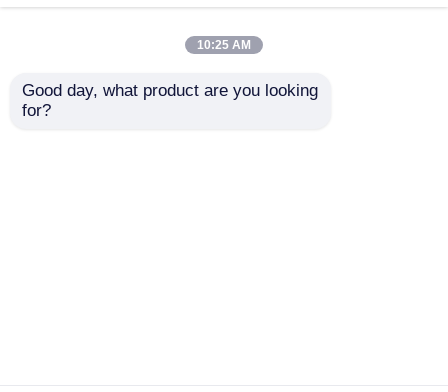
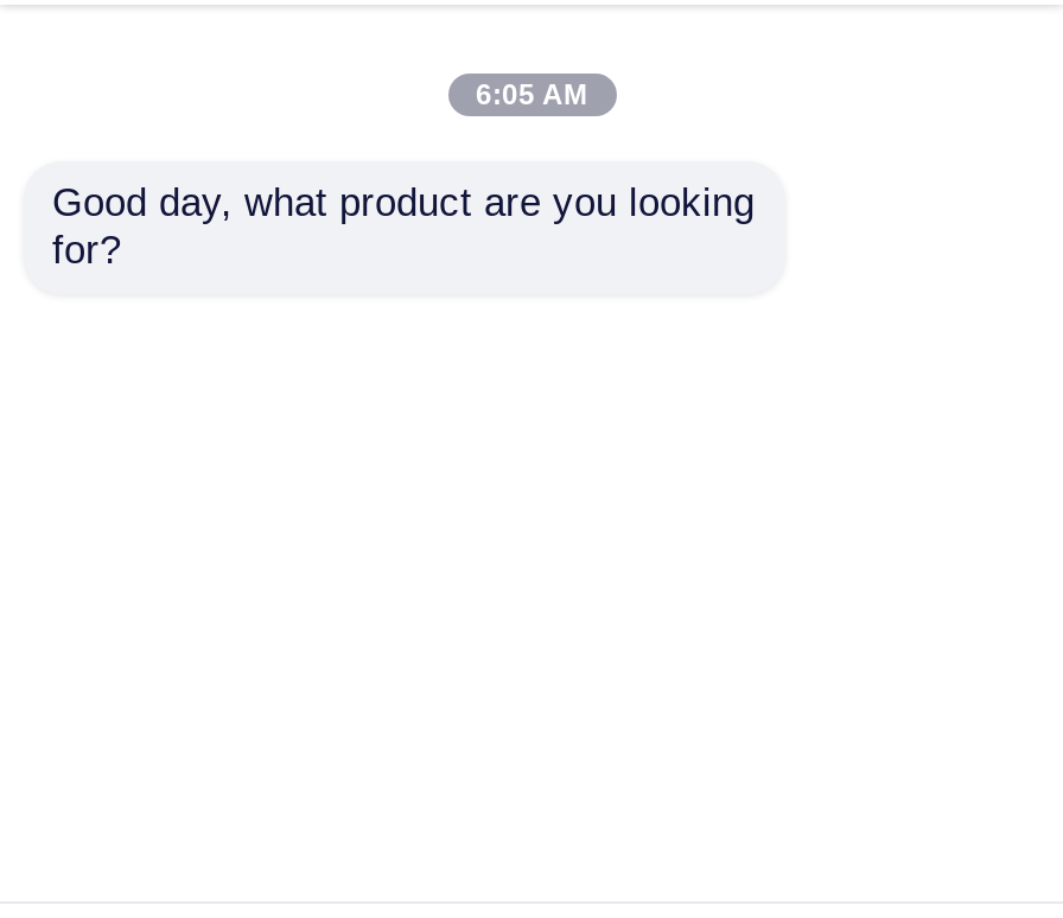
- 10:25 AM
+ 6:05 AM
